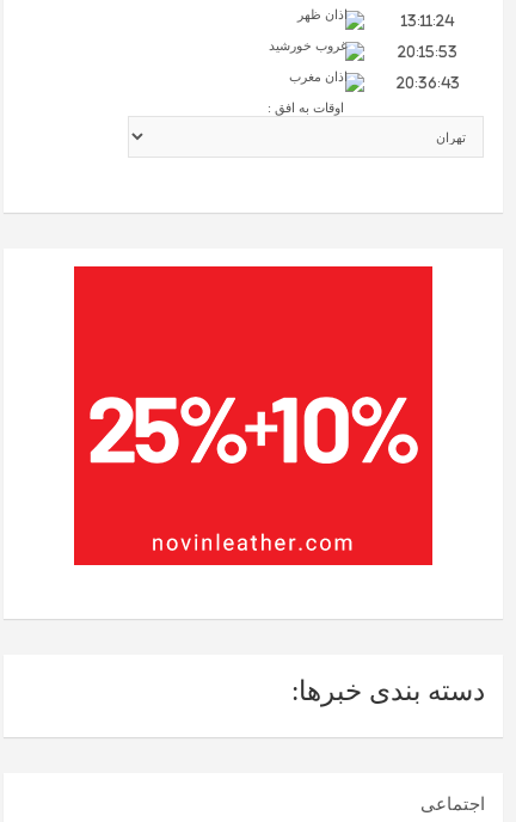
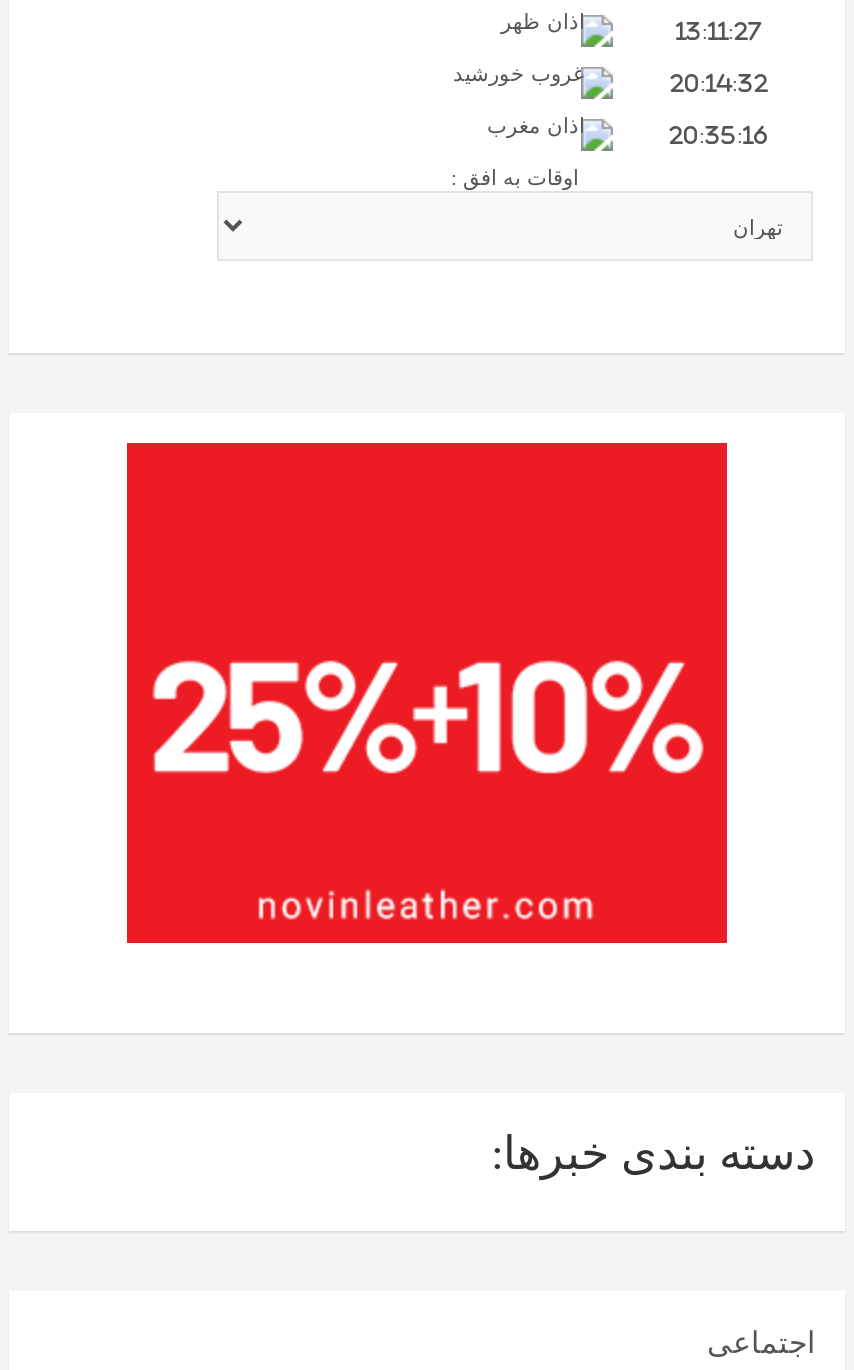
- 13:11:24
+ 13:11:27

- 20:15:53
+ 20:14:32

- 20:36:43
+ 20:35:16
